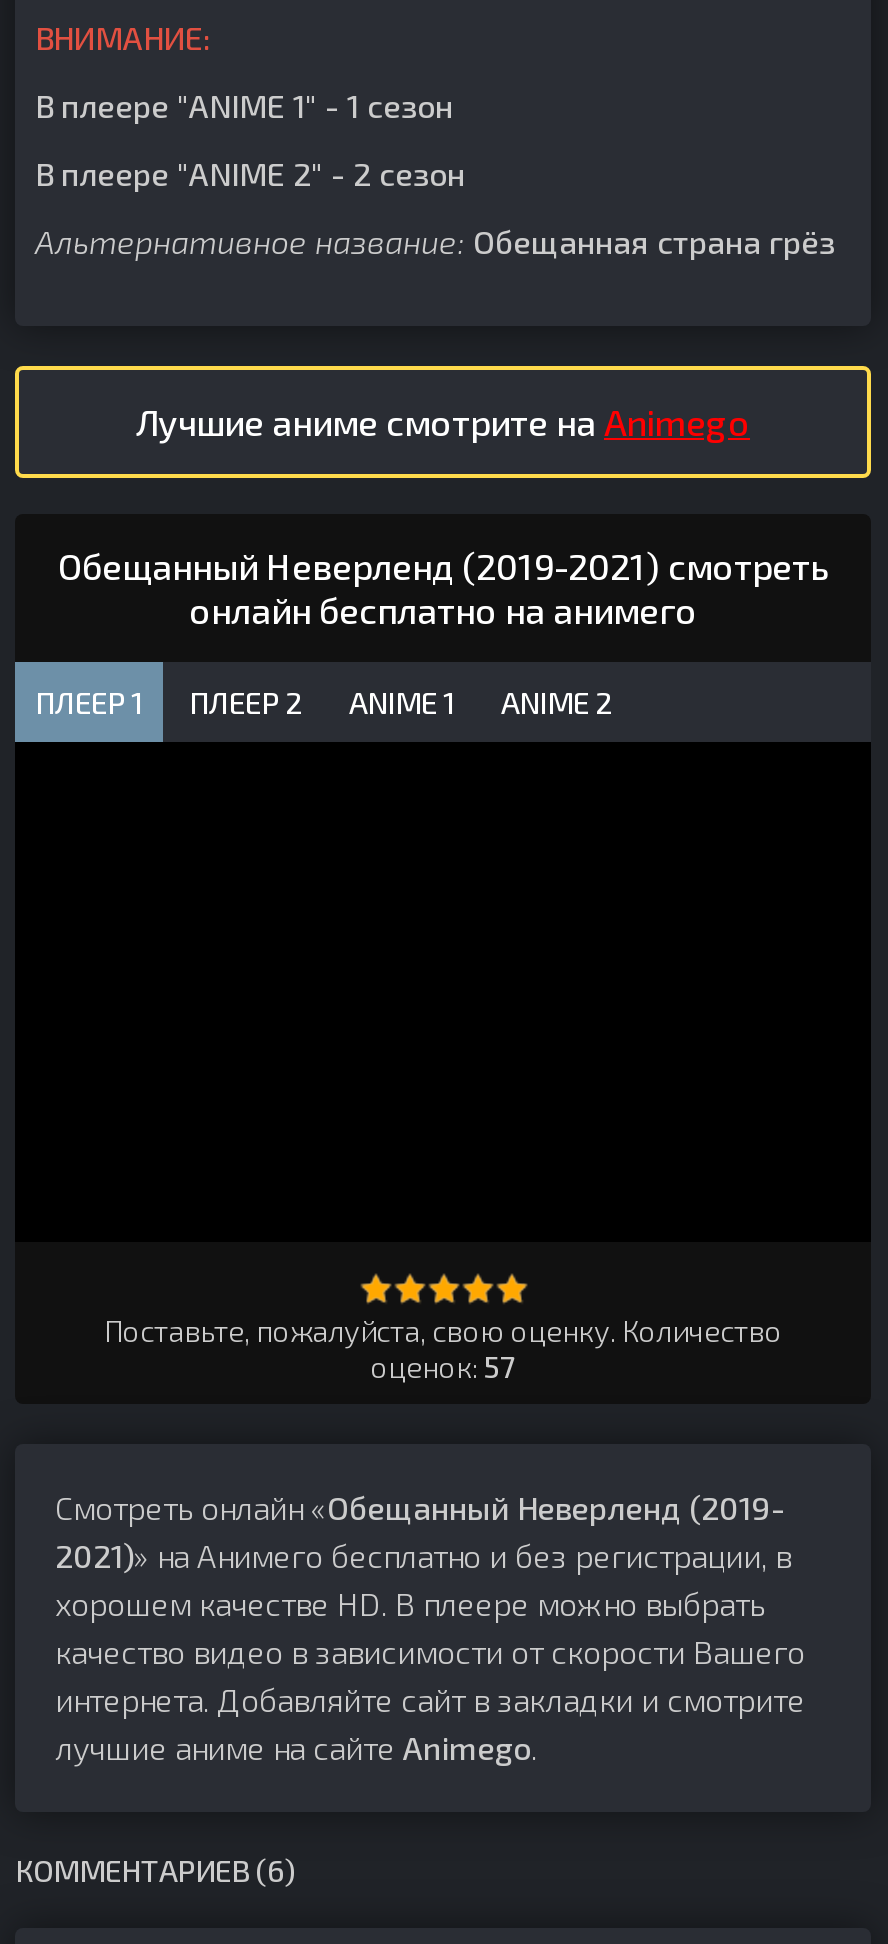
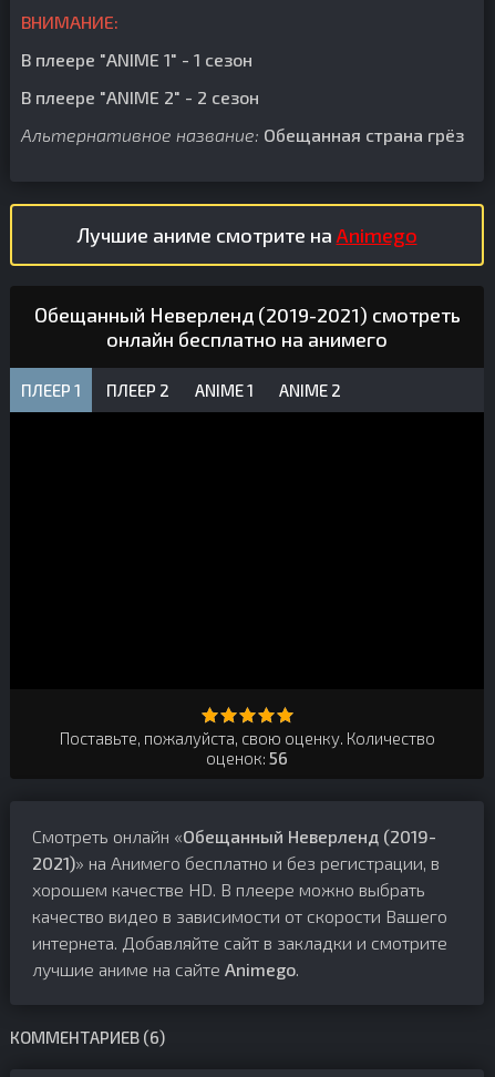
- оценок: 57
+ оценок: 56
